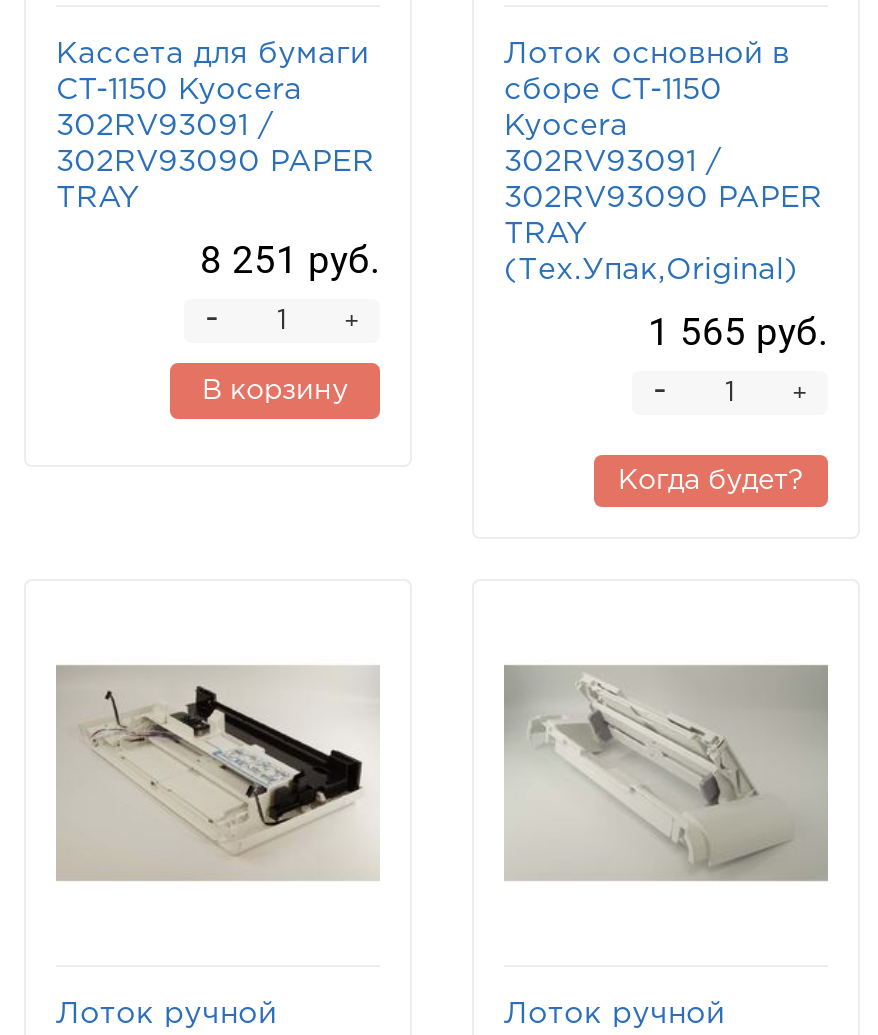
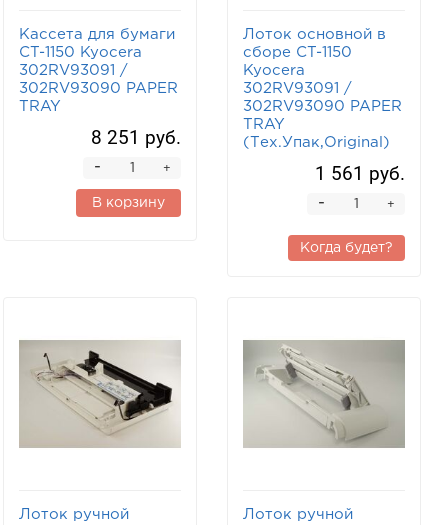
- 1 565 руб.
+ 1 561 руб.
